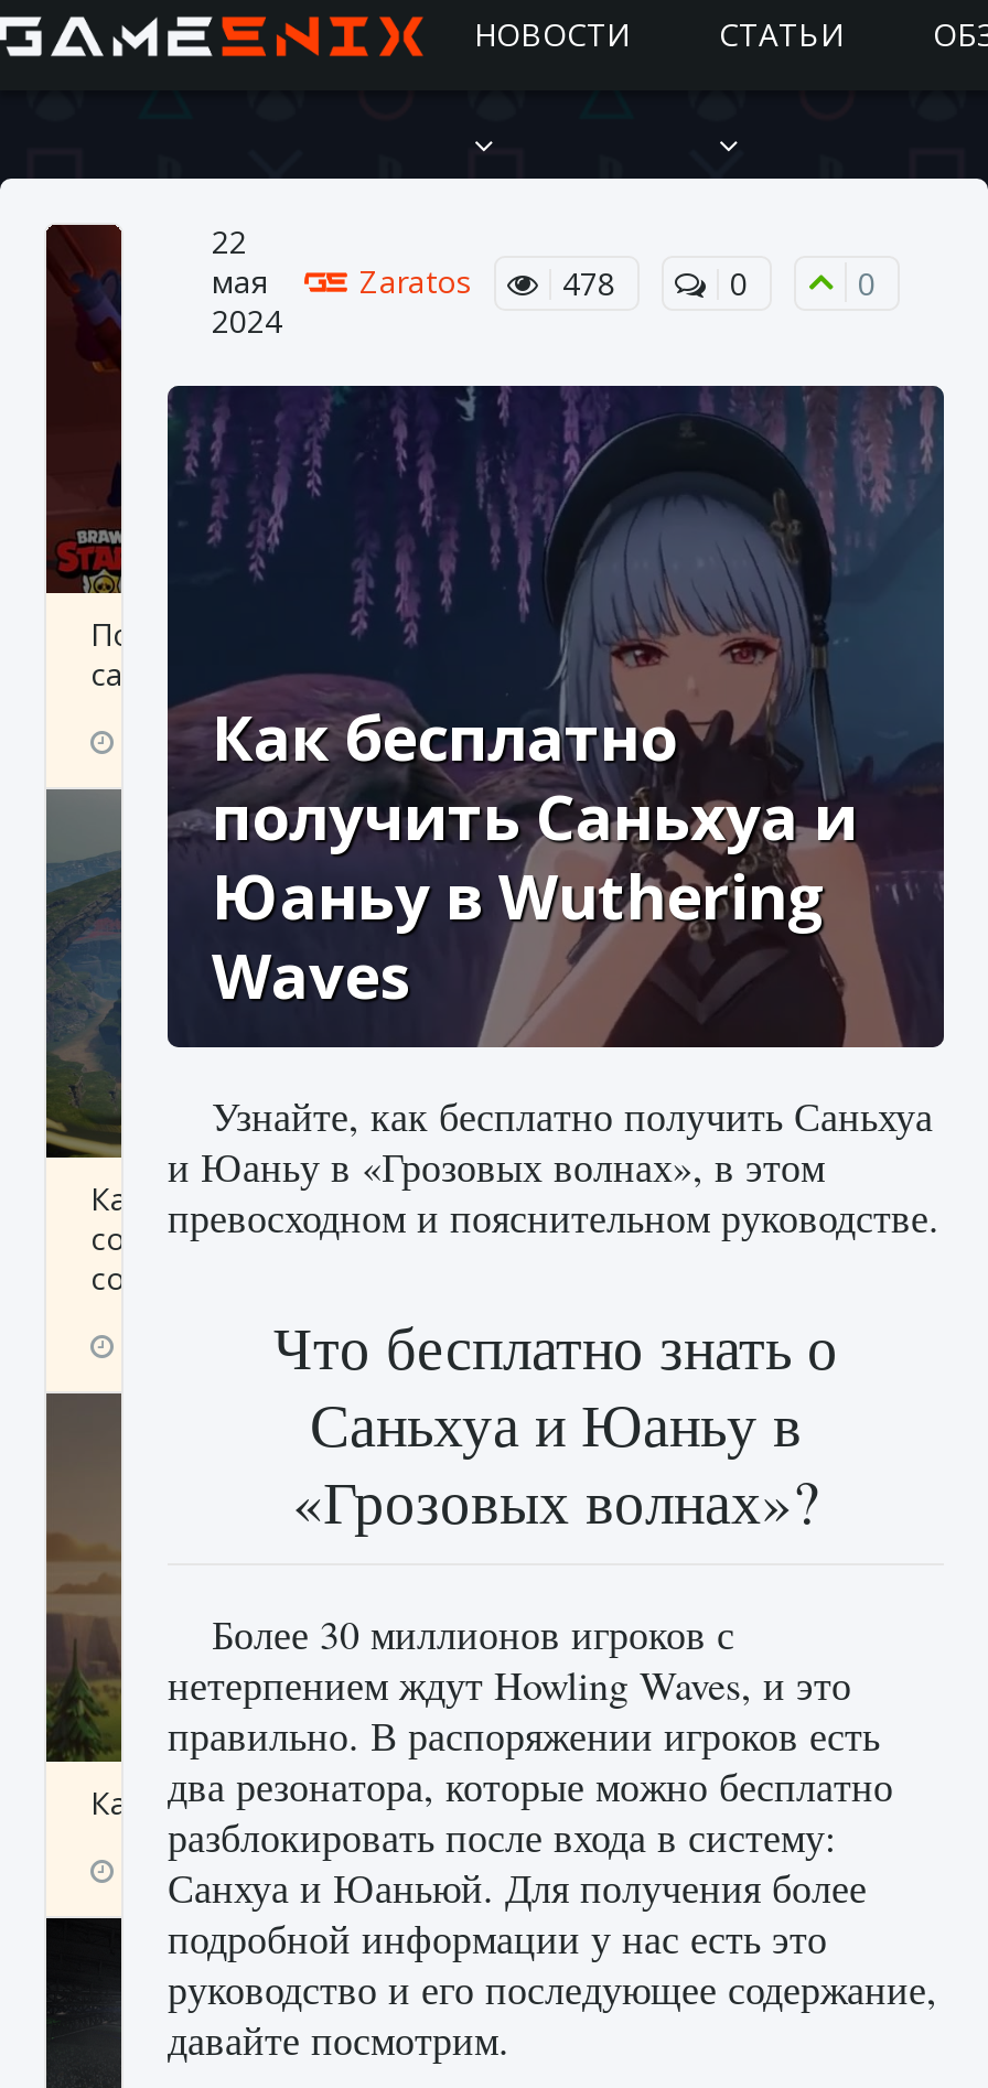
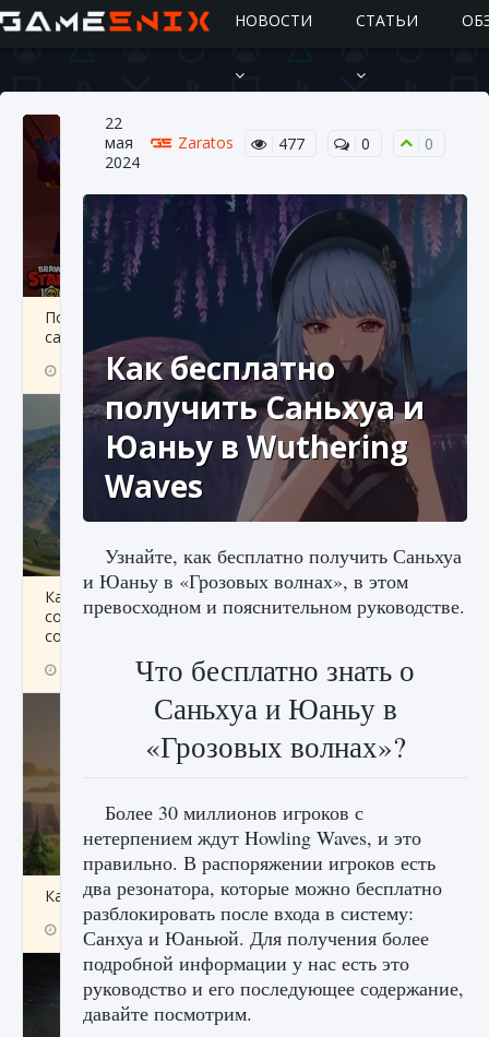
- 478
+ 477
